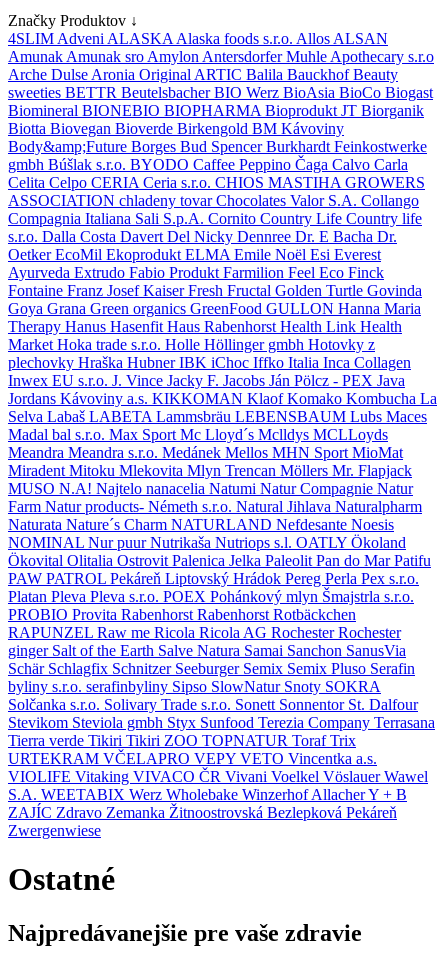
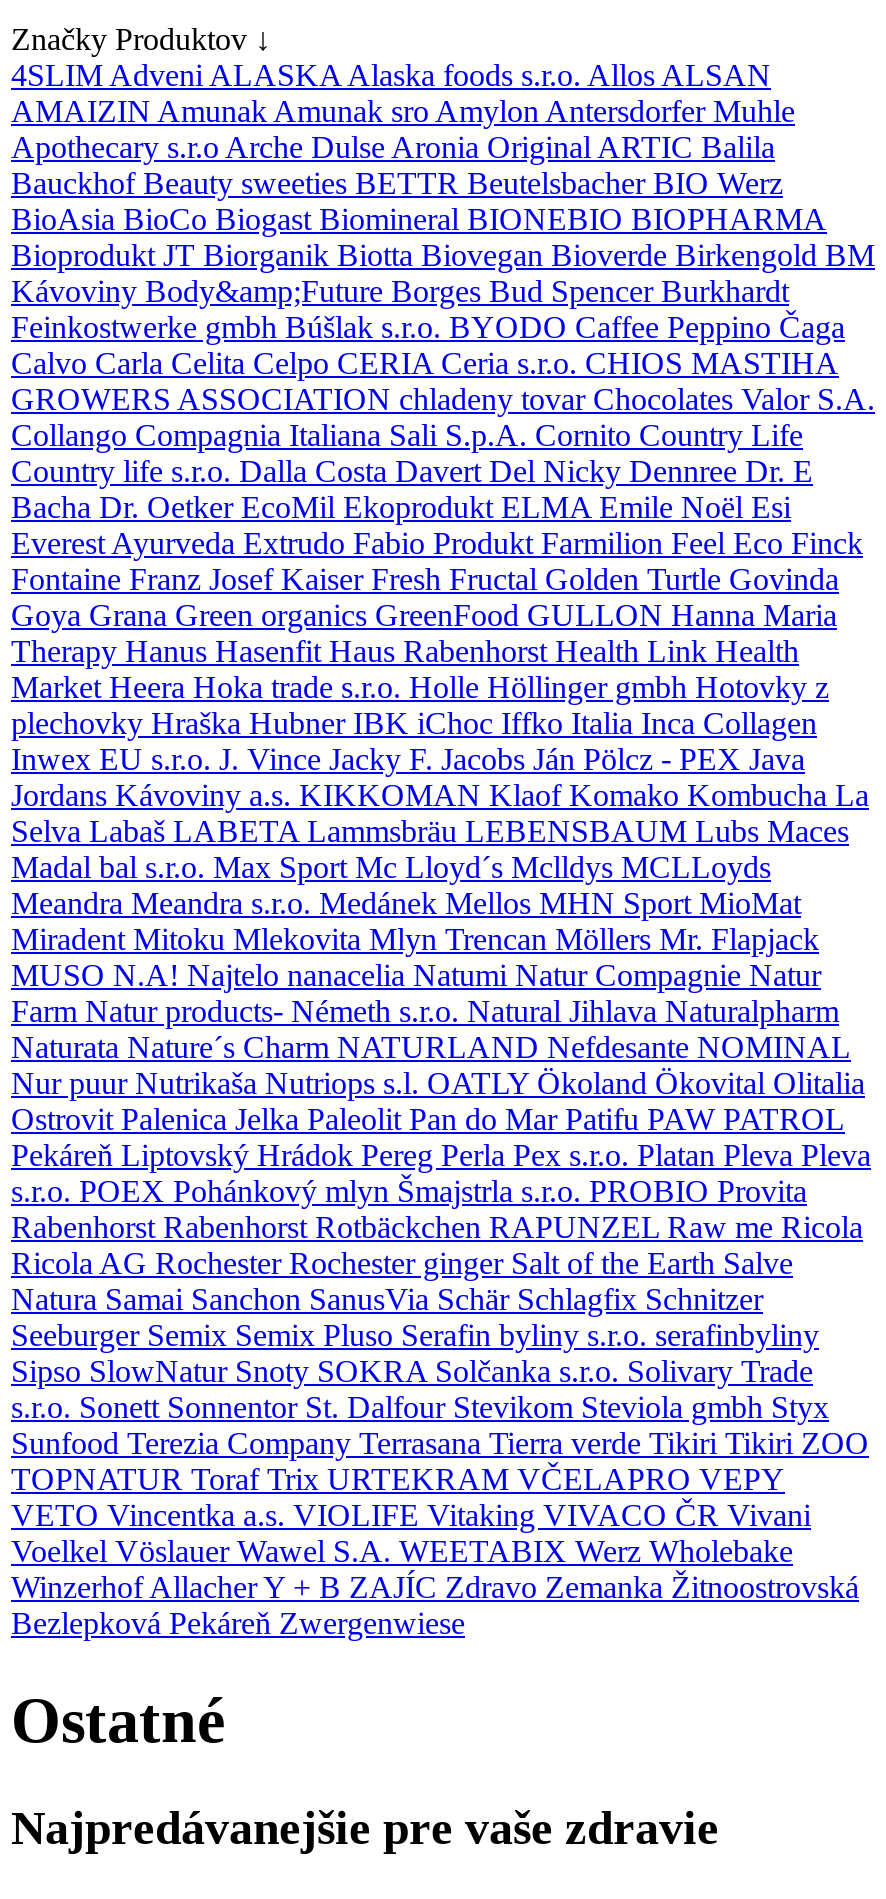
- Amunak Amunak sro Amylon Antersdorfer Muhle Apothecary s.r.o
- Arche Dulse Aronia Original ARTIC Balila Bauckhof Beauty
- sweeties BETTR Beutelsbacher BIO Werz BioAsia BioCo Biogast
- Biomineral BIONEBIO BIOPHARMA Bioprodukt JT Biorganik
- Biotta Biovegan Bioverde Birkengold BM Kávoviny
- Body&amp;Future Borges Bud Spencer Burkhardt Feinkostwerke
- gmbh Búšlak s.r.o. BYODO Caffee Peppino Čaga Calvo Carla
- Celita Celpo CERIA Ceria s.r.o. CHIOS MASTIHA GROWERS
- ASSOCIATION chladeny tovar Chocolates Valor S.A. Collango
- Compagnia Italiana Sali S.p.A. Cornito Country Life Country life
- s.r.o. Dalla Costa Davert Del Nicky Dennree Dr. E Bacha Dr.
- Oetker EcoMil Ekoprodukt ELMA Emile Noël Esi Everest
- Ayurveda Extrudo Fabio Produkt Farmilion Feel Eco Finck
+ AMAIZIN Amunak Amunak sro Amylon Antersdorfer Muhle
+ Apothecary s.r.o Arche Dulse Aronia Original ARTIC Balila
+ Bauckhof Beauty sweeties BETTR Beutelsbacher BIO Werz
+ BioAsia BioCo Biogast Biomineral BIONEBIO BIOPHARMA
+ Bioprodukt JT Biorganik Biotta Biovegan Bioverde Birkengold BM
+ Kávoviny Body&amp;Future Borges Bud Spencer Burkhardt
+ Feinkostwerke gmbhBúšlak s.r.o.BYODOCaffee Peppino Čaga
+ Calvo Carla Celita Celpo CERIA Ceria s.r.o. CHIOS MASTIHA
+ GROWERS ASSOCIATION chladeny tovar Chocolates Valor S.A.
+ Collango Compagnia Italiana Sali S.p.A. Cornito Country Life
+ Country life s.r.o.Dalla Costa Davert Del Nicky Dennree Dr. E
+ Bacha Dr. Oetker EcoMil Ekoprodukt ELMA Emile Noël Esi
+ Everest Ayurveda Extrudo Fabio Produkt Farmilion Feel Eco Finck

- Market Hoka trade s.r.o. Holle Höllinger gmbh Hotovky z
+ MarketHeera Hoka trade s.r.o. Holle Höllinger gmbh Hotovky z

- Naturata Nature´s Charm NATURLAND Nefdesante Noesis
- NOMINAL Nur puur Nutrikaša Nutriops s.l. OATLY Ökoland
- Ökovital Olitalia Ostrovit Palenica Jelka Paleolit Pan do Mar Patifu
- PAW PATROL Pekáreň Liptovský Hrádok Pereg Perla Pex s.r.o.
- Platan Pleva Pleva s.r.o. POEX Pohánkový mlyn Šmajstrla s.r.o.
- PROBIO Provita Rabenhorst Rabenhorst Rotbäckchen
- RAPUNZEL Raw me Ricola Ricola AG Rochester Rochester
- ginger Salt of the Earth Salve Natura Samai Sanchon SanusVia
- Schär Schlagfix Schnitzer Seeburger Semix Semix Pluso Serafin
- byliny s.r.o. serafinbyliny Sipso SlowNatur Snoty SOKRA
- Solčanka s.r.o. Solivary Trade s.r.o. Sonett Sonnentor St. Dalfour
- Stevikom Steviola gmbh Styx Sunfood Terezia Company Terrasana
- Tierra verde Tikiri Tikiri ZOO TOPNATUR Toraf Trix
- URTEKRAM VČELAPRO VEPY VETO Vincentka a.s.
- VIOLIFE Vitaking VIVACO ČR Vivani Voelkel Vöslauer Wawel
- S.A. WEETABIX Werz Wholebake Winzerhof Allacher Y + B
- ZAJÍC Zdravo Zemanka Žitnoostrovská Bezlepková Pekáreň
- Zwergenwiese
+ Naturata Nature´s Charm NATURLAND Nefdesante NOMINAL
+ Nur puur Nutrikaša Nutriops s.l. OATLY Ökoland Ökovital Olitalia
+ Ostrovit Palenica Jelka Paleolit Pan do Mar Patifu PAW PATROL
+ Pekáreň Liptovský Hrádok Pereg Perla Pex s.r.o. Platan Pleva Pleva
+ s.r.o. POEX Pohánkový mlyn Šmajstrla s.r.o. PROBIO Provita
+ Rabenhorst Rabenhorst Rotbäckchen RAPUNZEL Raw me Ricola
+ Ricola AG Rochester Rochester ginger Salt of the Earth Salve
+ Natura Samai Sanchon SanusViaSchär Schlagfix Schnitzer
+ Seeburger Semix Semix Pluso Serafin byliny s.r.o. serafinbyliny
+ Sipso SlowNatur Snoty SOKRA Solčanka s.r.o. Solivary Trade
+ s.r.o. Sonett Sonnentor St. Dalfour Stevikom Steviola gmbh Styx
+ Sunfood Terezia Company Terrasana Tierra verde Tikiri Tikiri ZOO
+ TOPNATUR Toraf Trix URTEKRAM VČELAPRO VEPY
+ VETO Vincentka a.s. VIOLIFE Vitaking VIVACO ČR Vivani
+ Voelkel Vöslauer Wawel S.A. WEETABIX Werz Wholebake
+ Winzerhof AllacherY + B ZAJÍC Zdravo Zemanka Žitnoostrovská
+ Bezlepková Pekáreň Zwergenwiese
